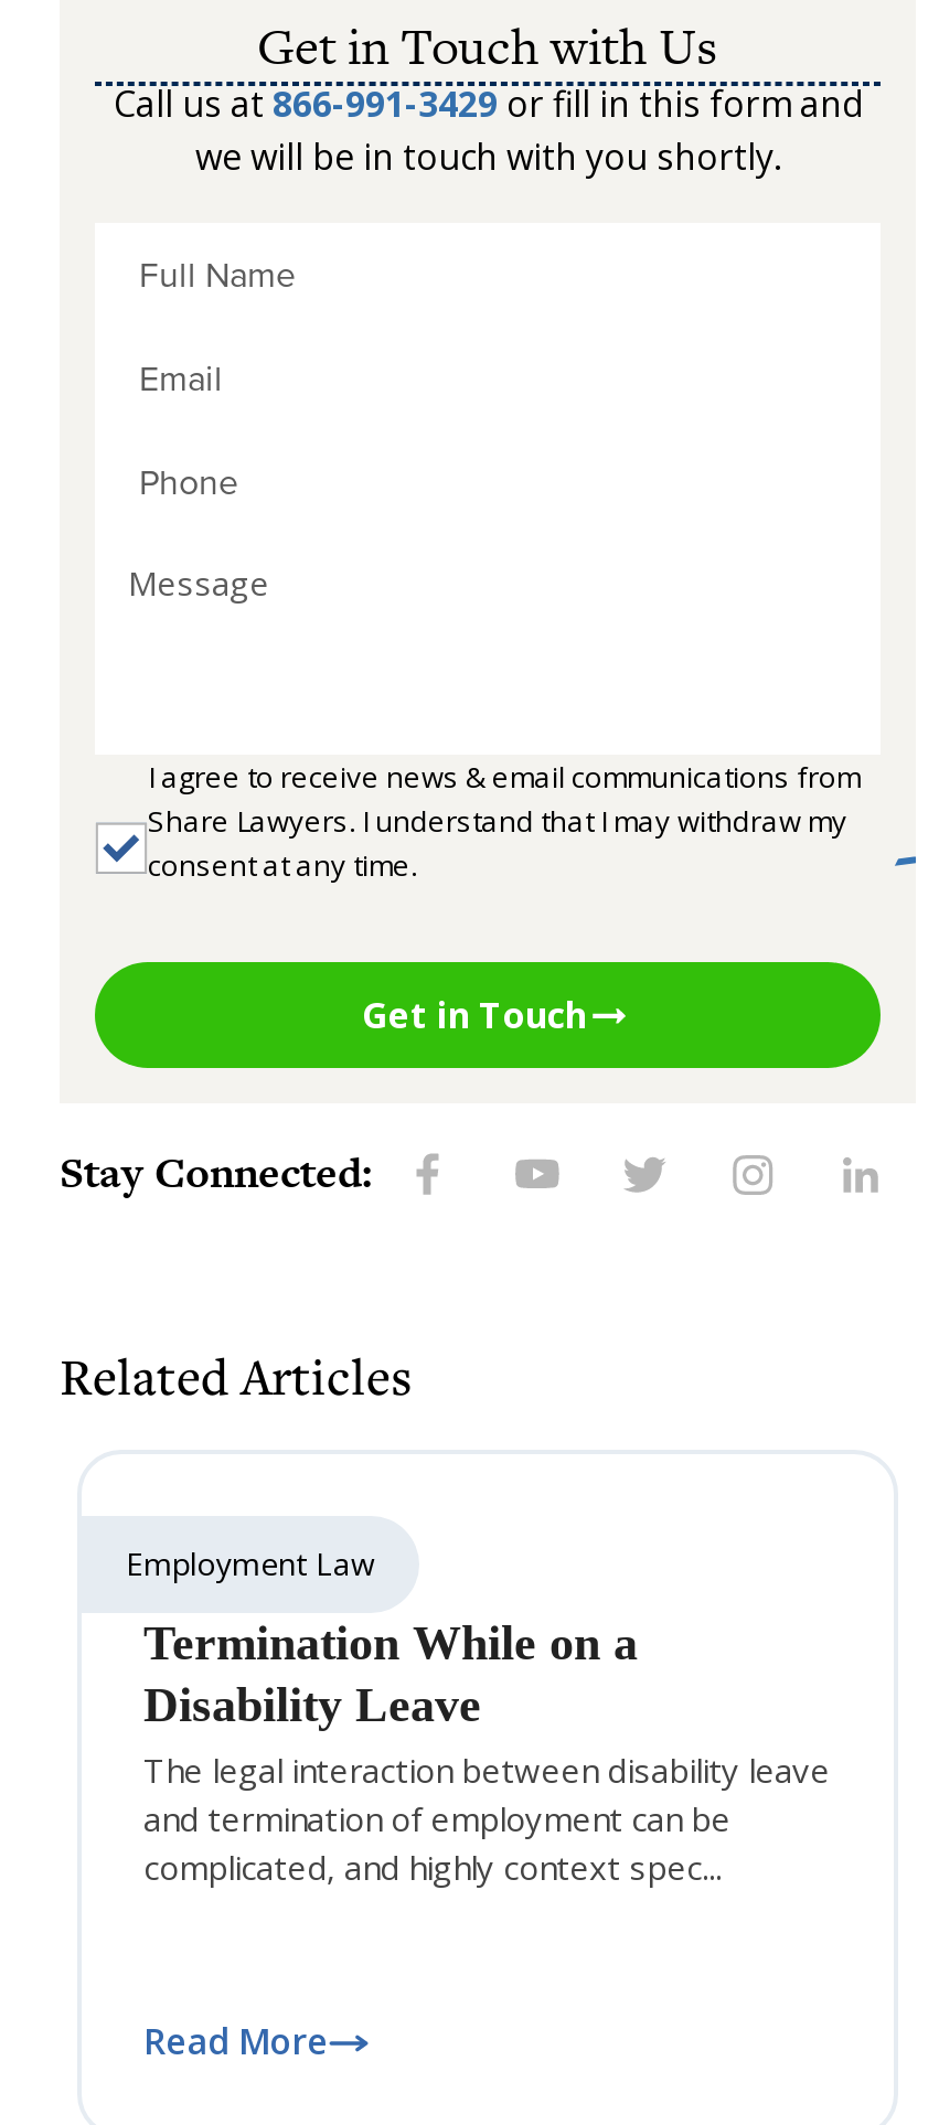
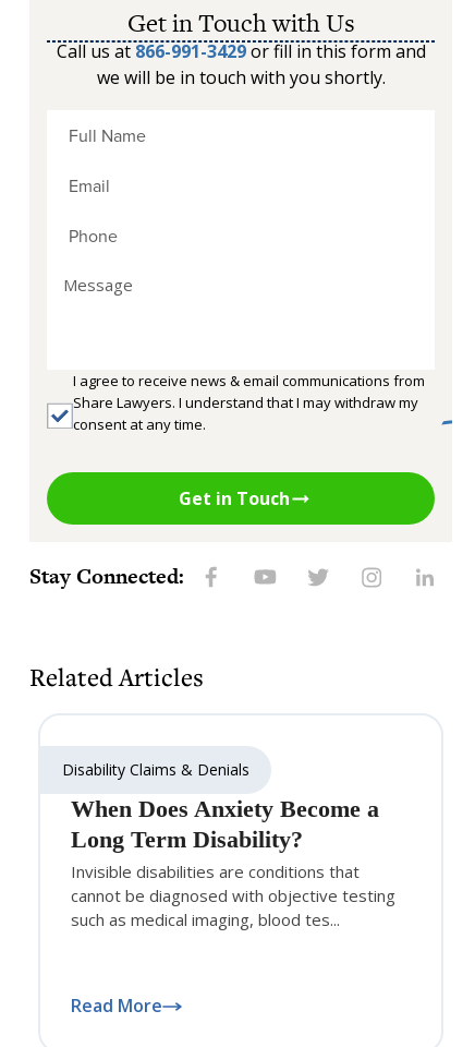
- Employment Law
+ Disability Claims & Denials

- Termination While on a
- Disability Leave
- The legal interaction between disability leave
- and termination of employment can be
- complicated, and highly context spec...
+ When Does Anxiety Become a
+ Long Term Disability?
+ Invisible disabilities are conditions that
+ cannot be diagnosed with objective testing
+ such as medical imaging, blood tes...
